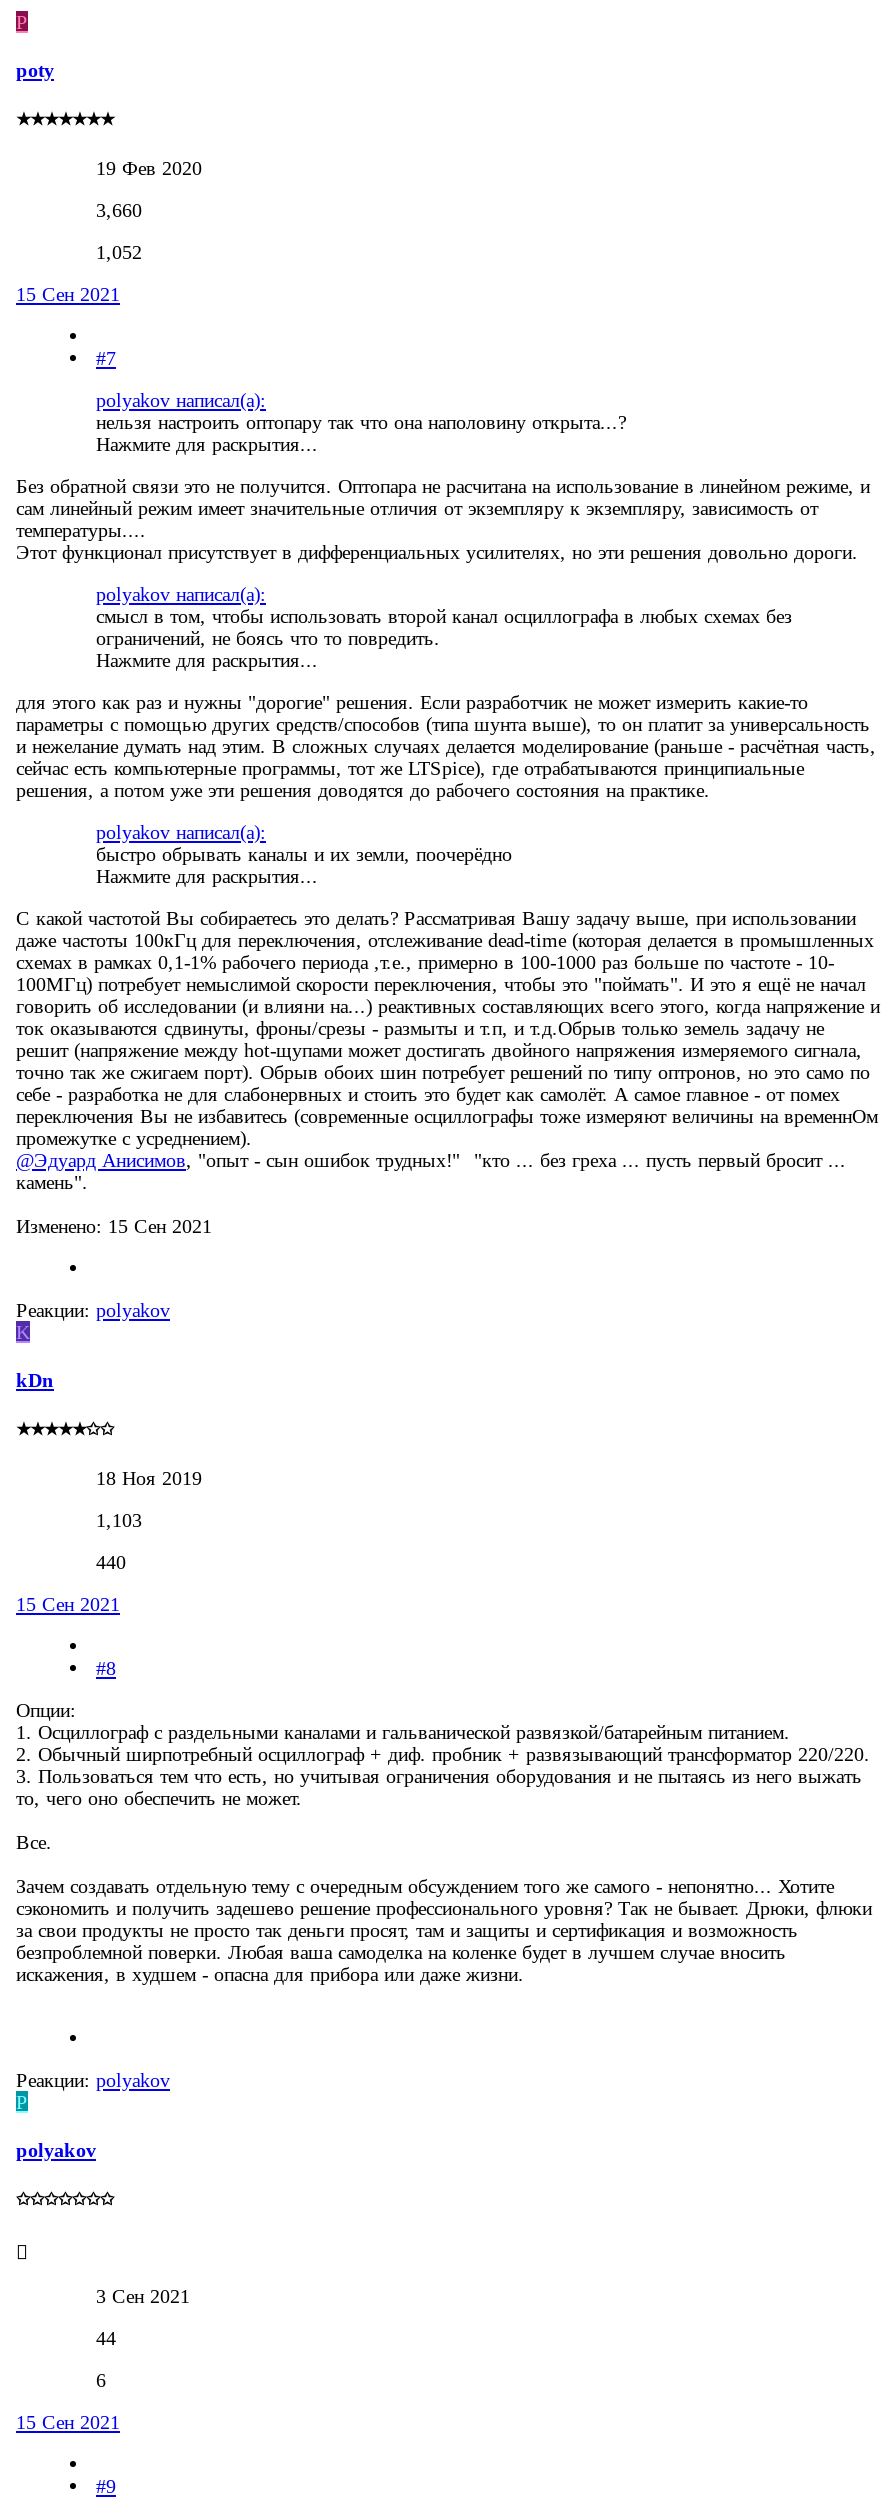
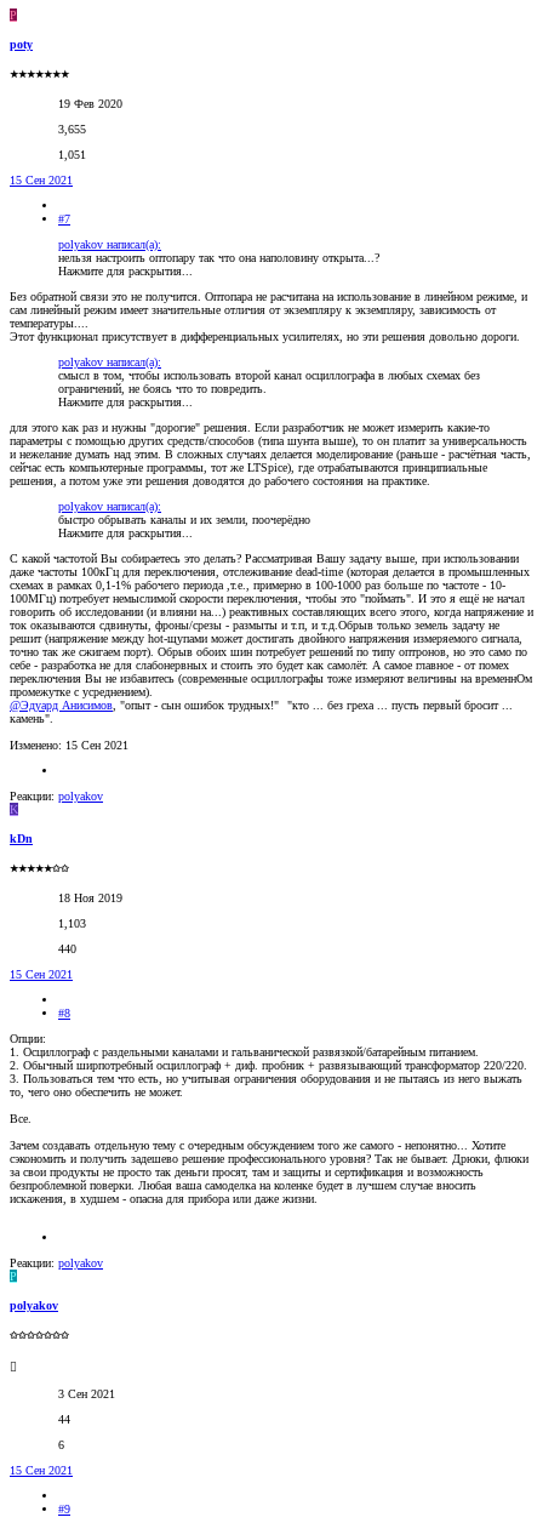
- 3,660
+ 3,655

- 1,052
+ 1,051
